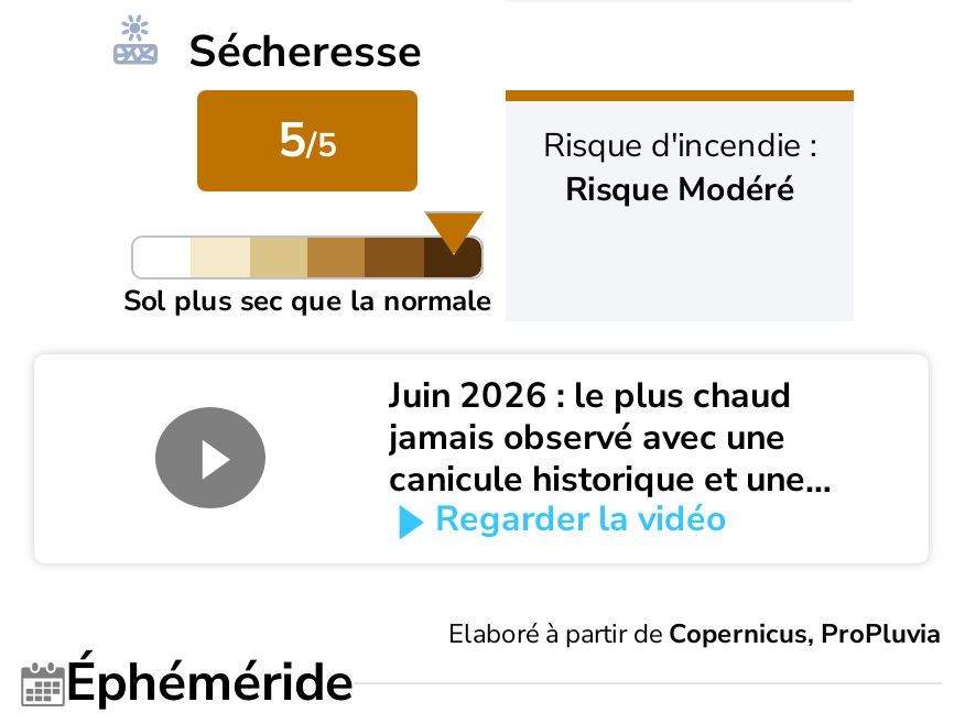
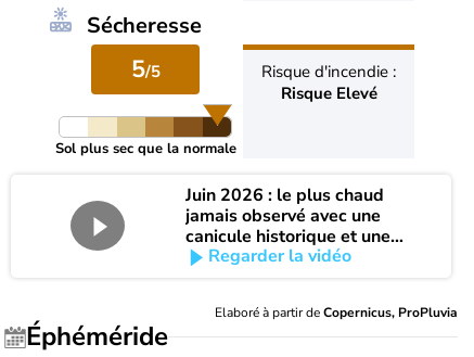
- Risque Modéré
+ Risque Elevé
